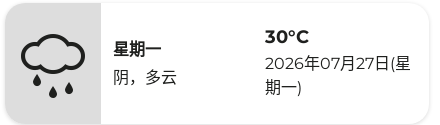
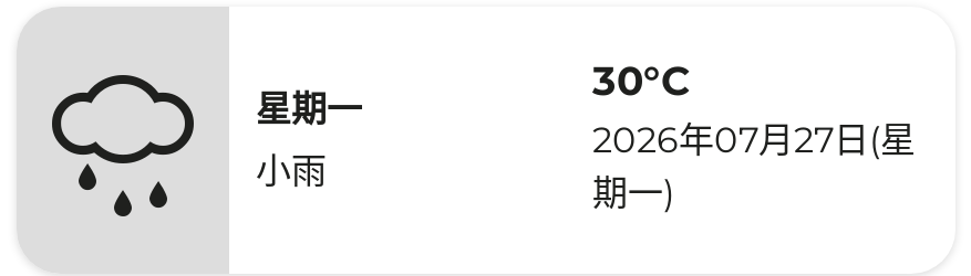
- 阴，多云
+ 小雨
